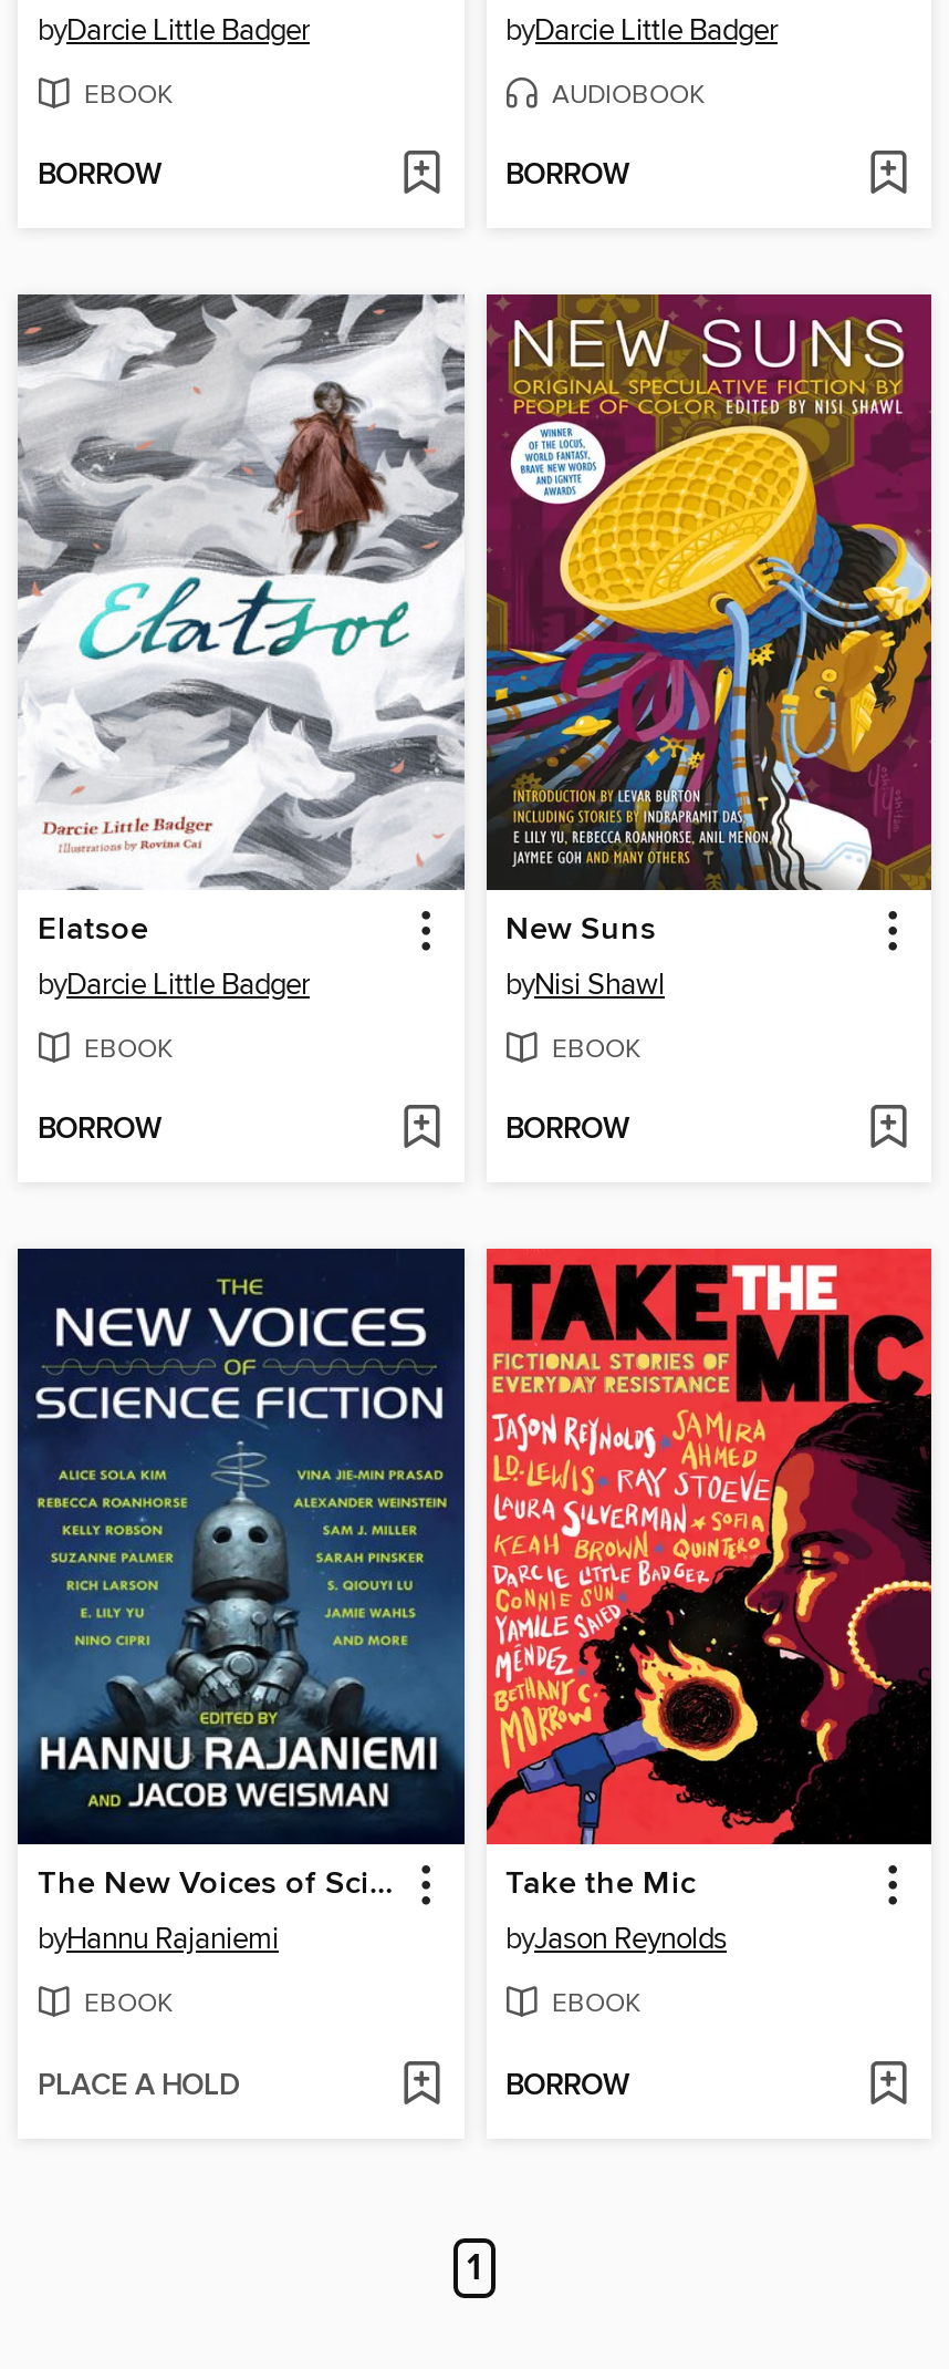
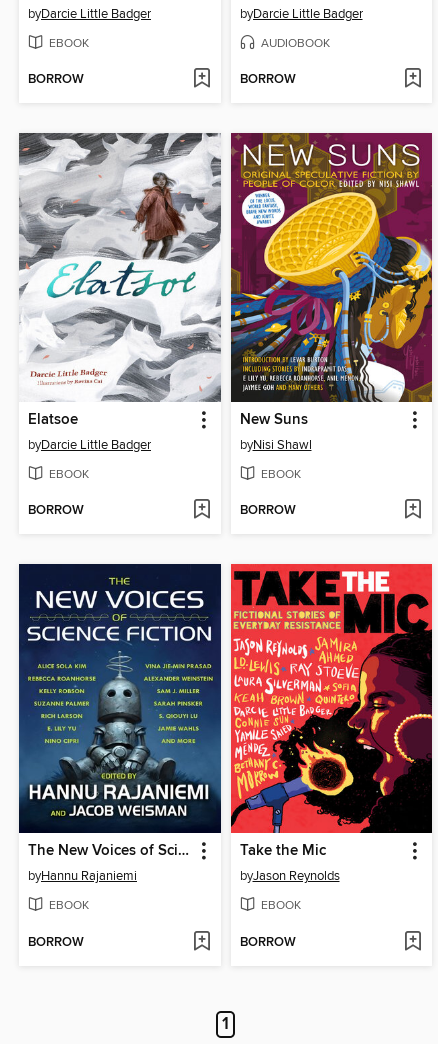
- PLACE A HOLD
+ BORROW
